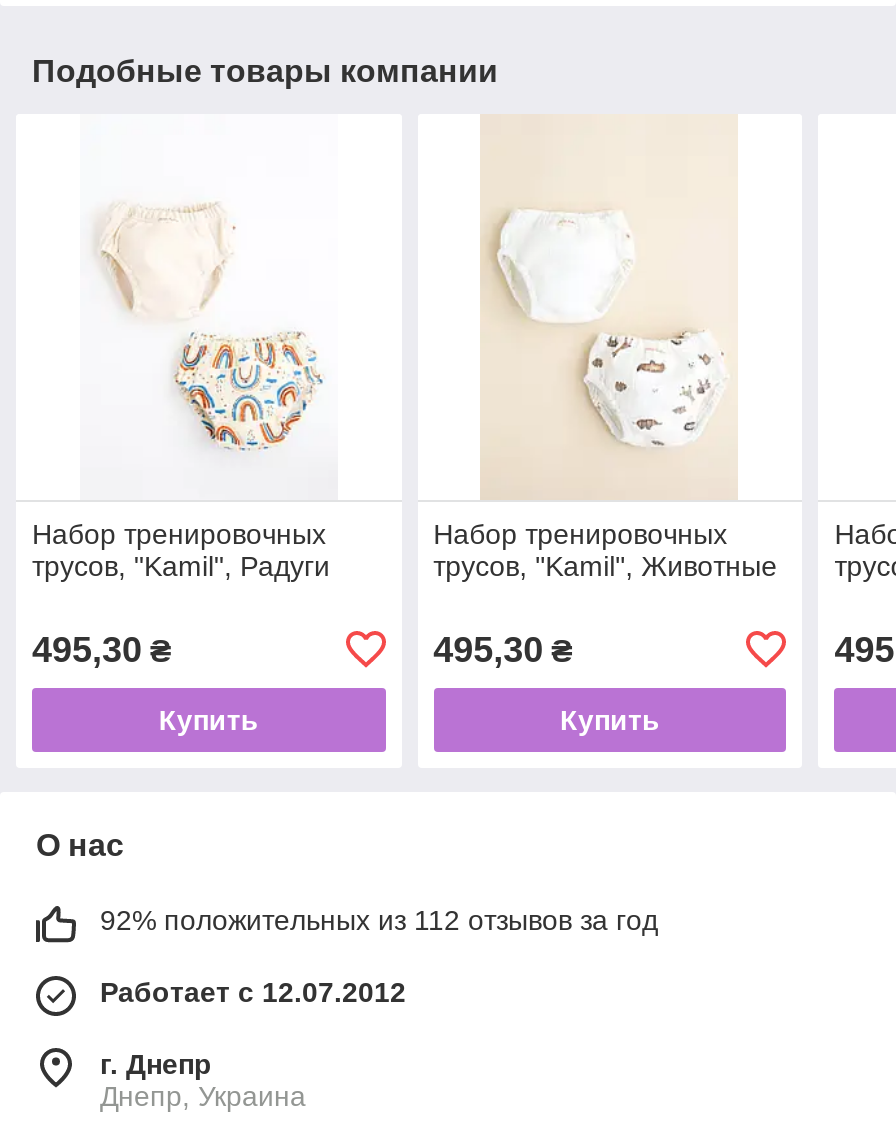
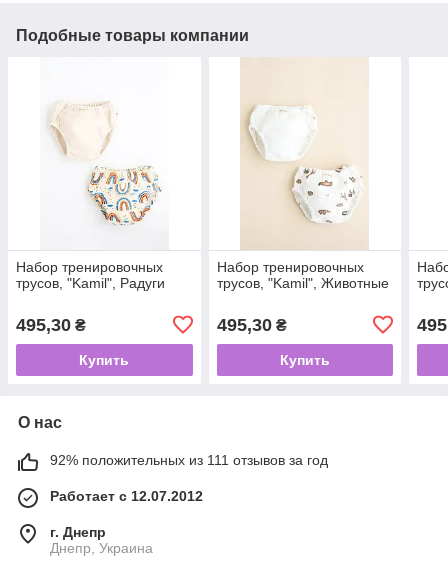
- 92% положительных из 112 отзывов за год
+ 92% положительных из 111 отзывов за год
